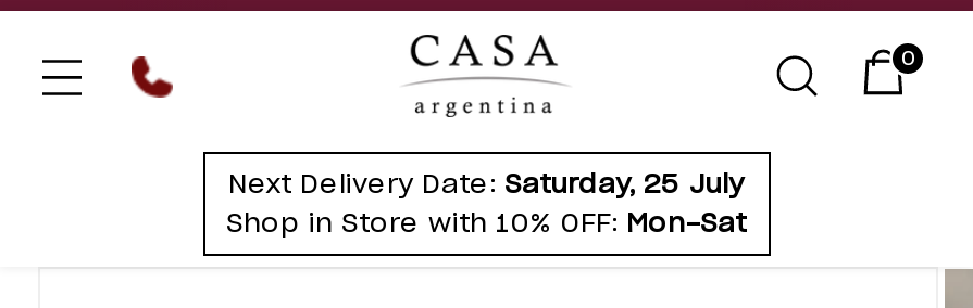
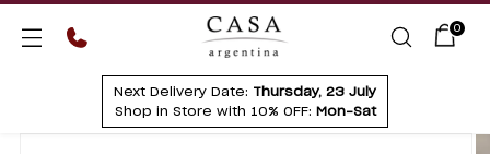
- Next Delivery Date: Saturday, 25 July
+ Next Delivery Date: Thursday, 23 July
